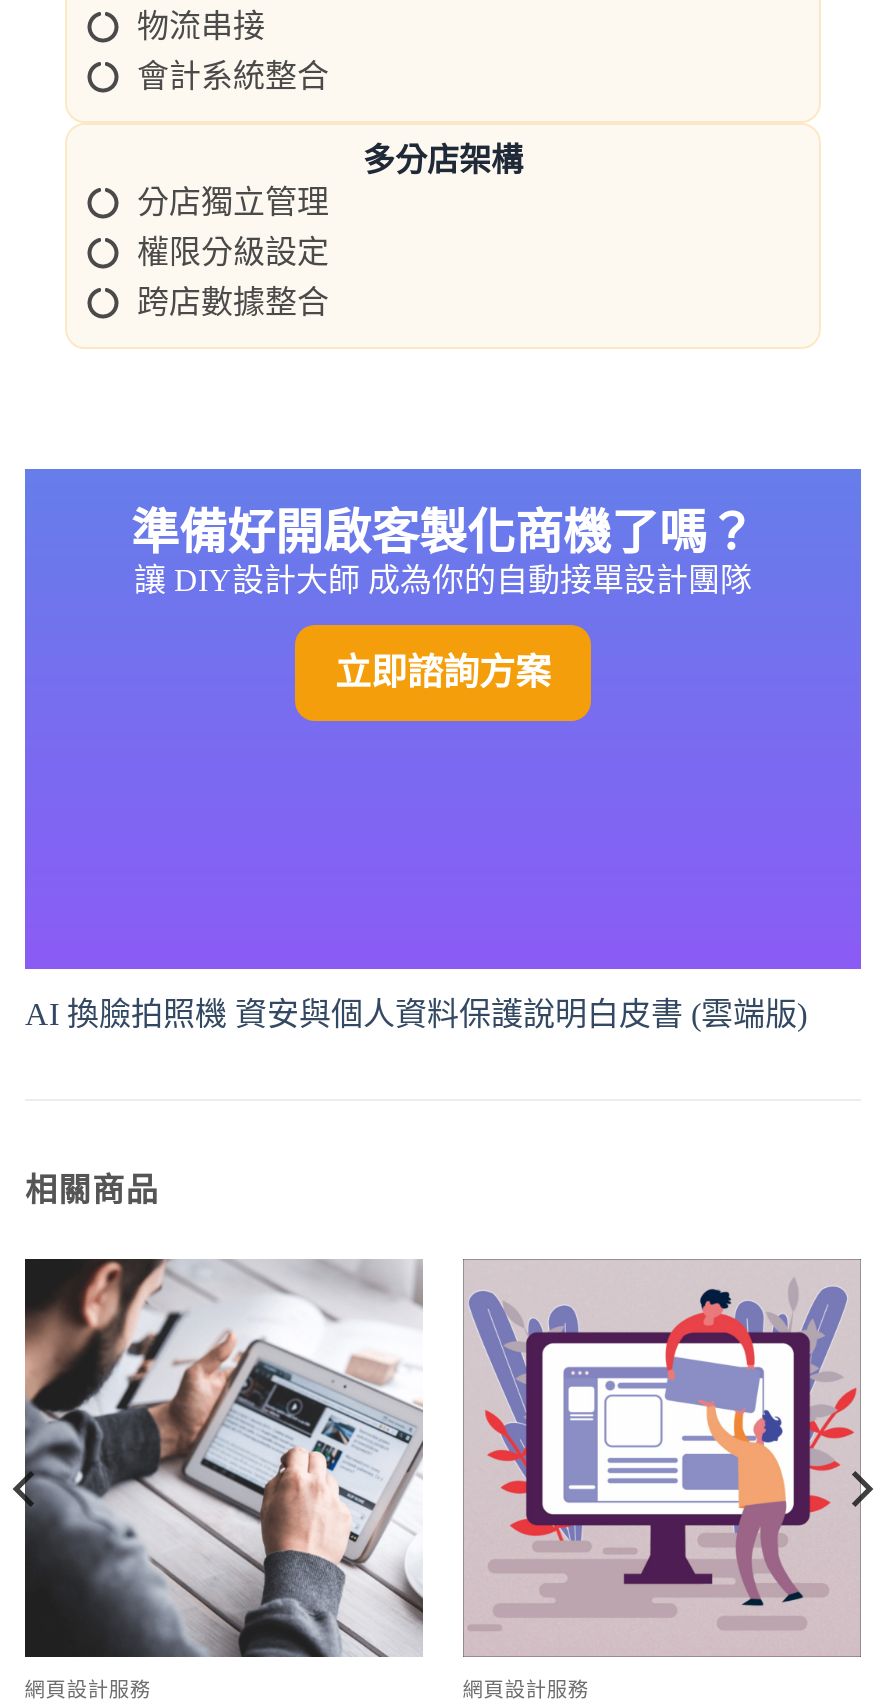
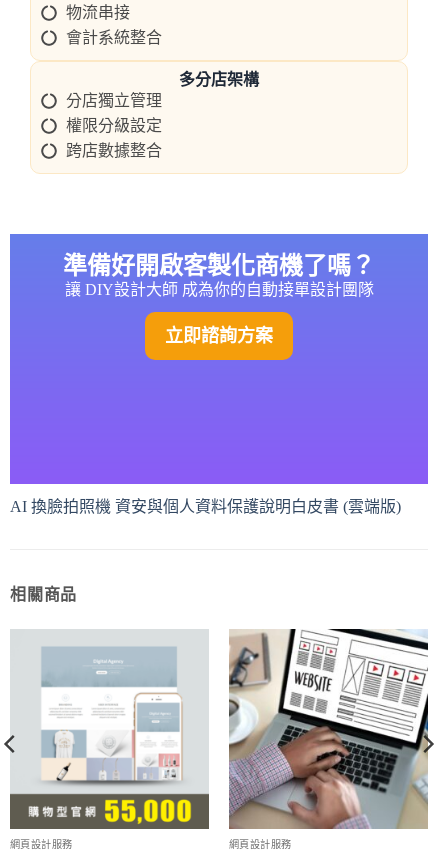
- [image]
+ [image]

- [image]
+ [image]
